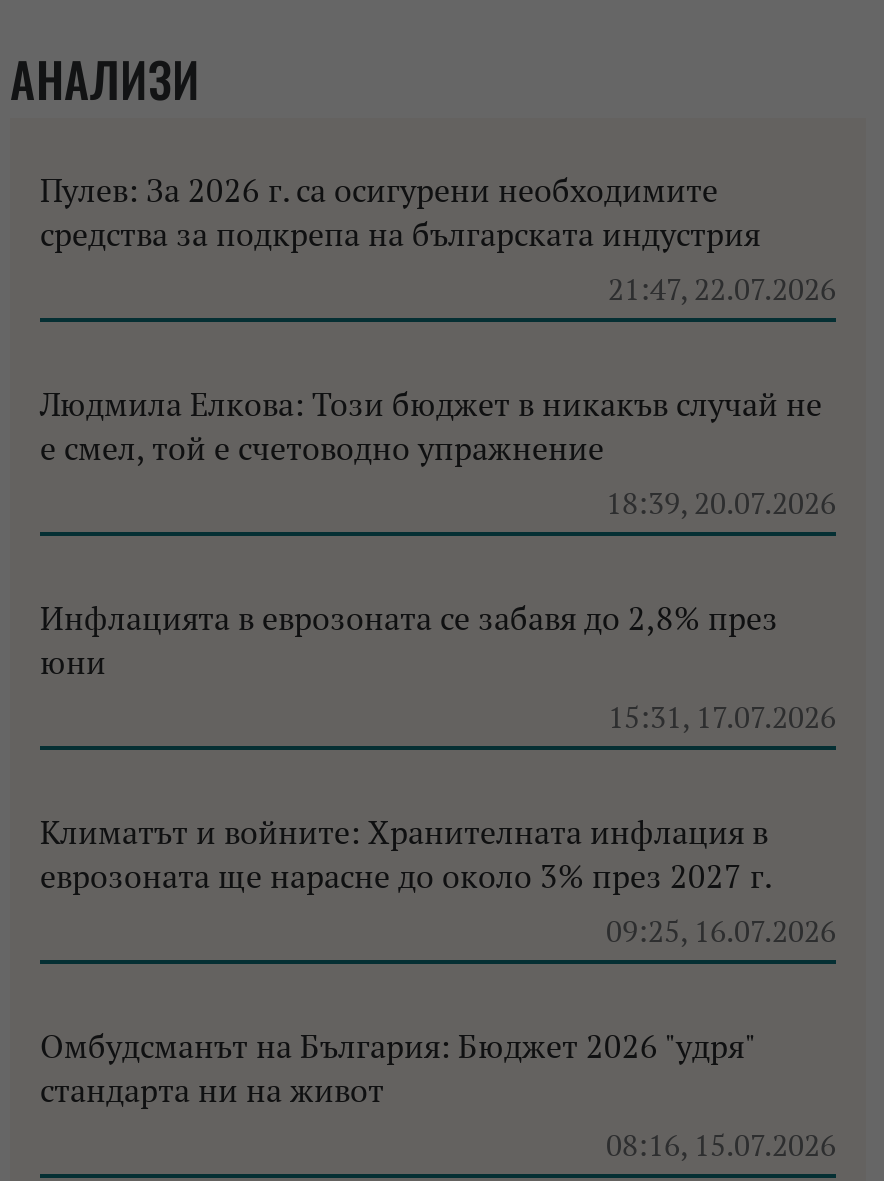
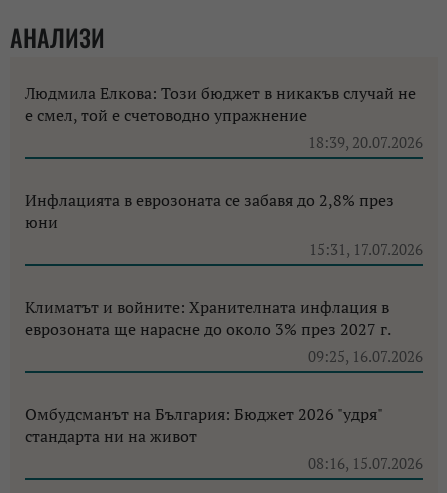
- Пулев: За 2026 г. са осигурени необходимите
- средства за подкрепа на българската индустрия
- 21:47, 22.07.2026
